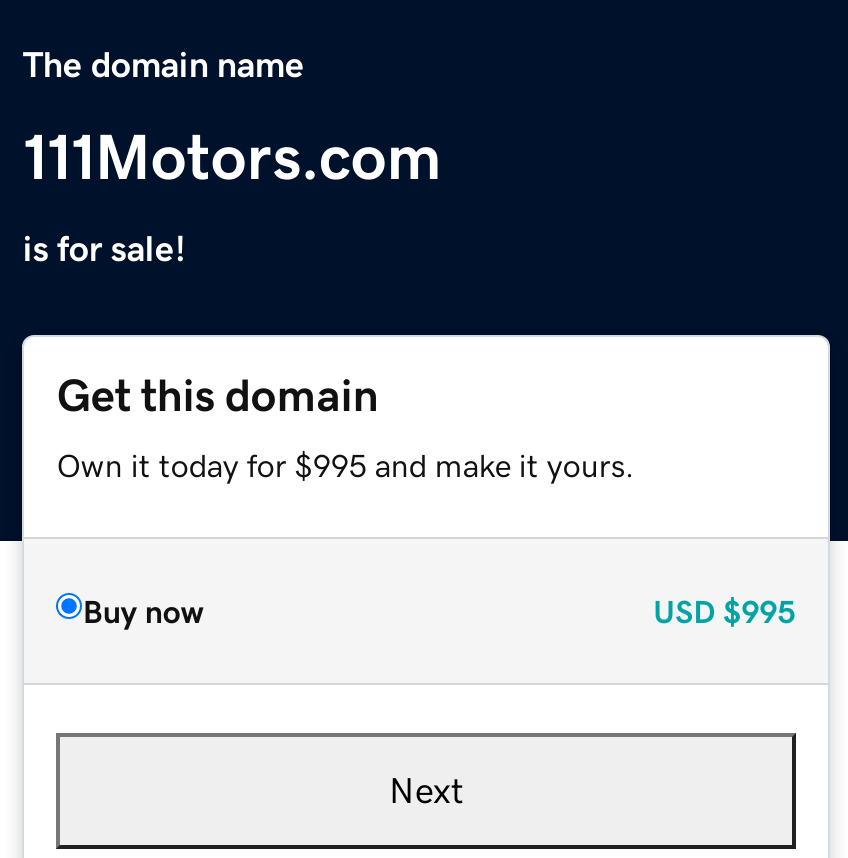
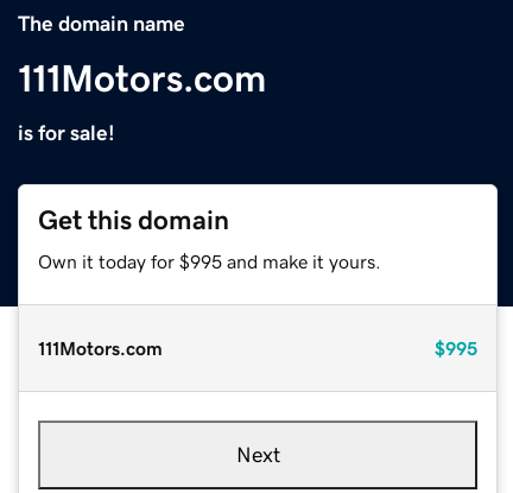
- Buy now
- USD $995
+ 111Motors.com
+ $995
